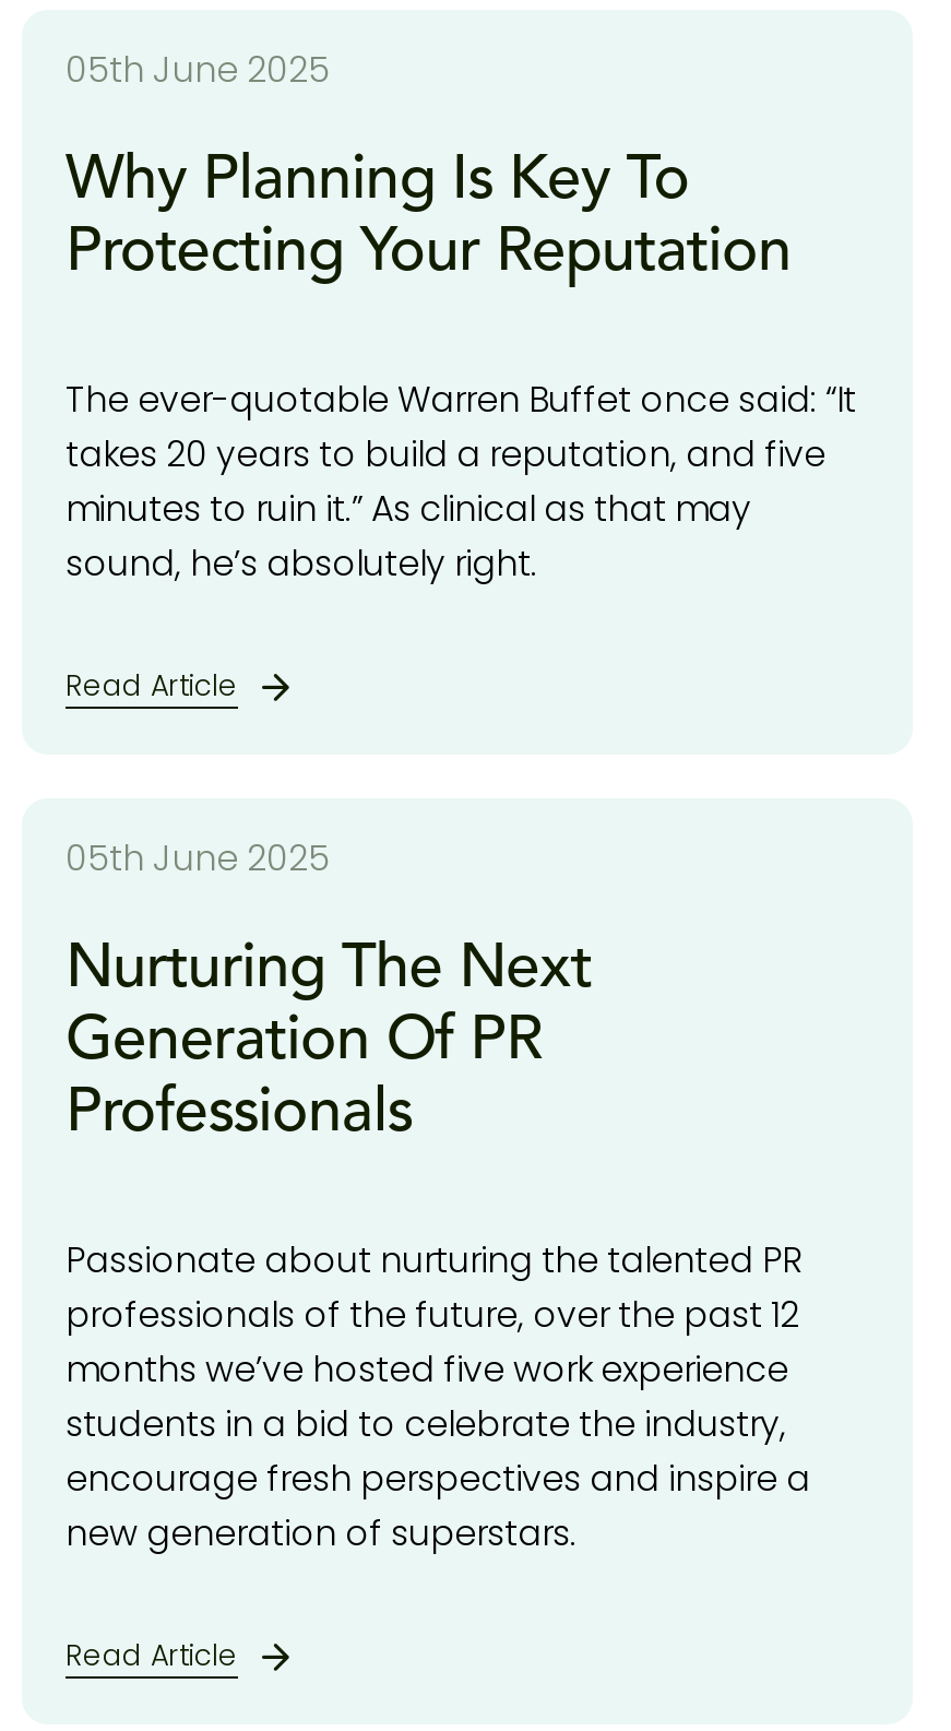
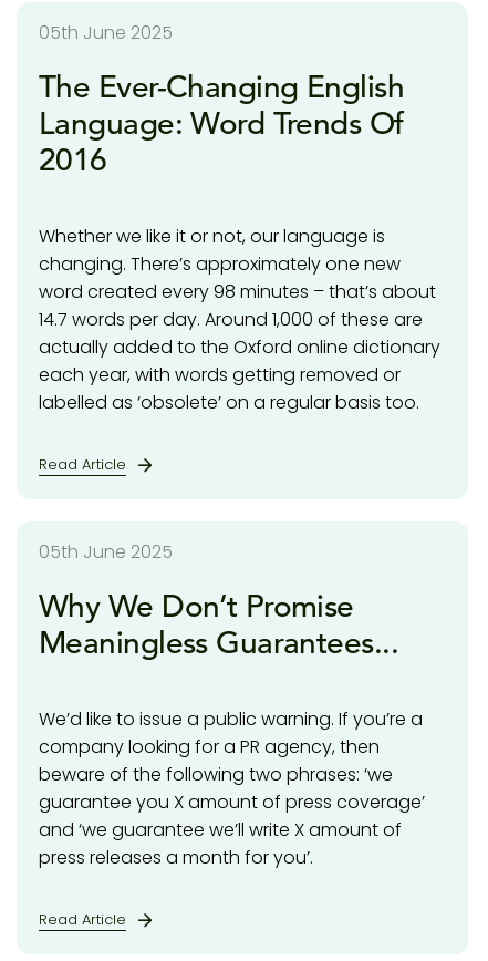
- Why Planning Is Key To
- Protecting Your Reputation
+ The Ever-Changing English
+ Language: Word Trends Of
+ 2016

- The ever-quotable Warren Buffet once said: “It
- takes 20 years to build a reputation, and five
- minutes to ruin it.” As clinical as that may
- sound, he’s absolutely right.
+ Whether we like it or not, our language is
+ changing. There’s approximately one new
+ word created every 98 minutes – that’s about
+ 14.7 words per day. Around 1,000 of these are
+ actually added to the Oxford online dictionary
+ each year, with words getting removed or
+ labelled as ‘obsolete’ on a regular basis too.

moved down: Read Article | 05th June 2025

- Nurturing The Next
- Generation Of PR
- Professionals
+ Why We Don’t Promise
+ Meaningless Guarantees...

- Passionate about nurturing the talented PR
- professionals of the future, over the past 12
- months we’ve hosted five work experience
- students in a bid to celebrate the industry,
- encourage fresh perspectives and inspire a
- new generation of superstars.
+ We’d like to issue a public warning. If you’re a
+ company looking for a PR agency, then
+ beware of the following two phrases: ‘we
+ guarantee you X amount of press coverage’
+ and ‘we guarantee we’ll write X amount of
+ press releases a month for you’.
